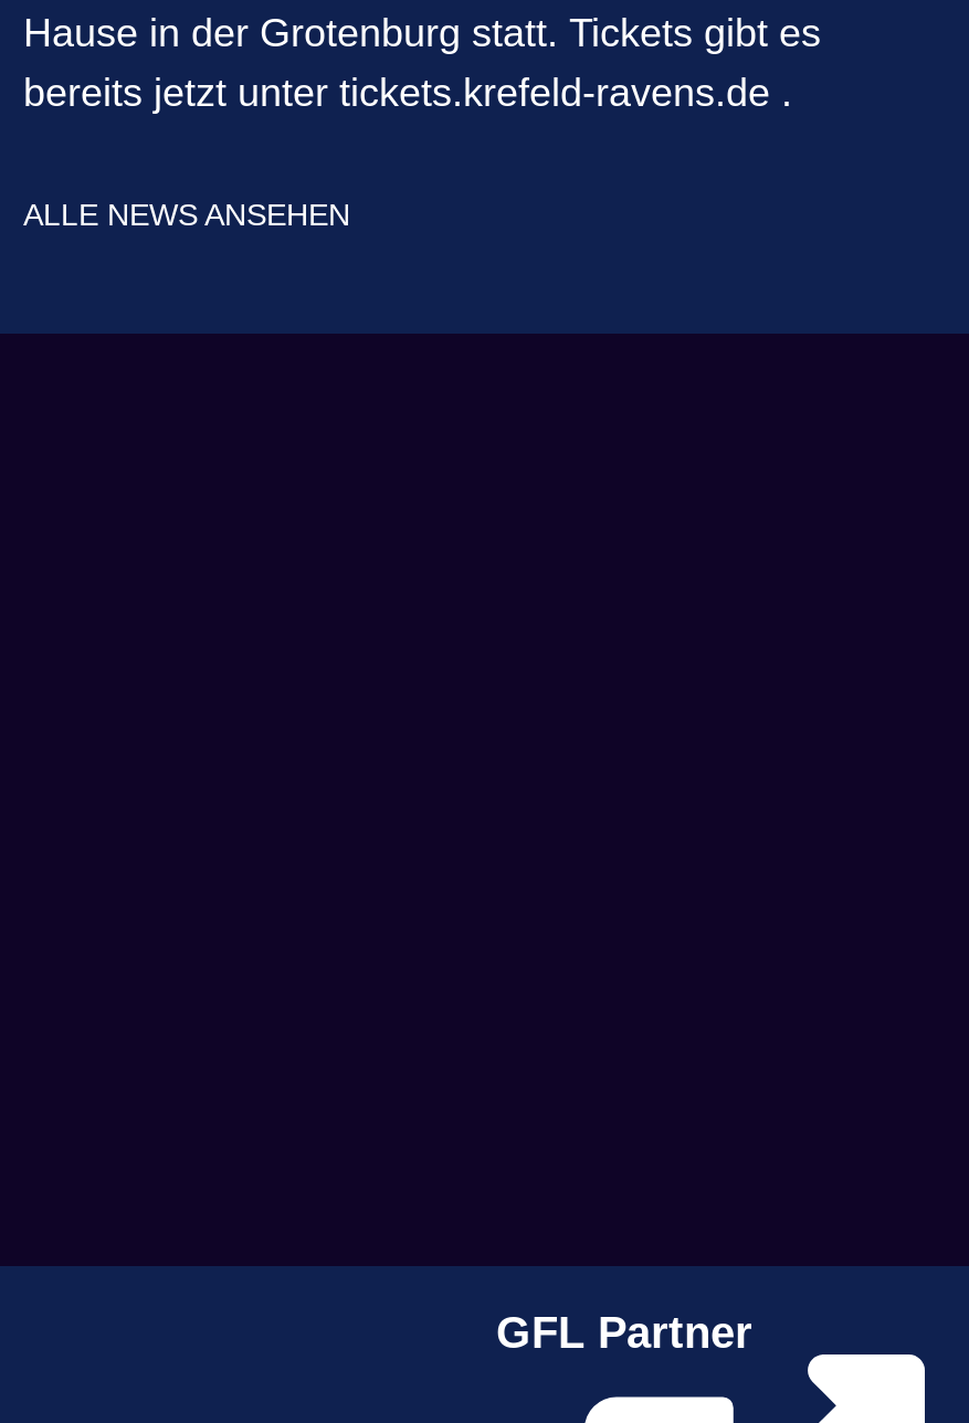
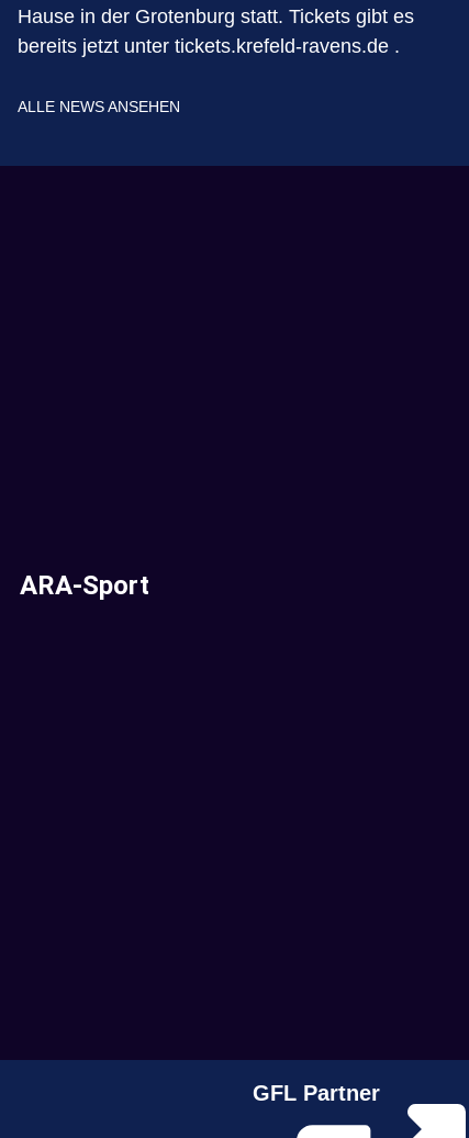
+ ARA-Sport
